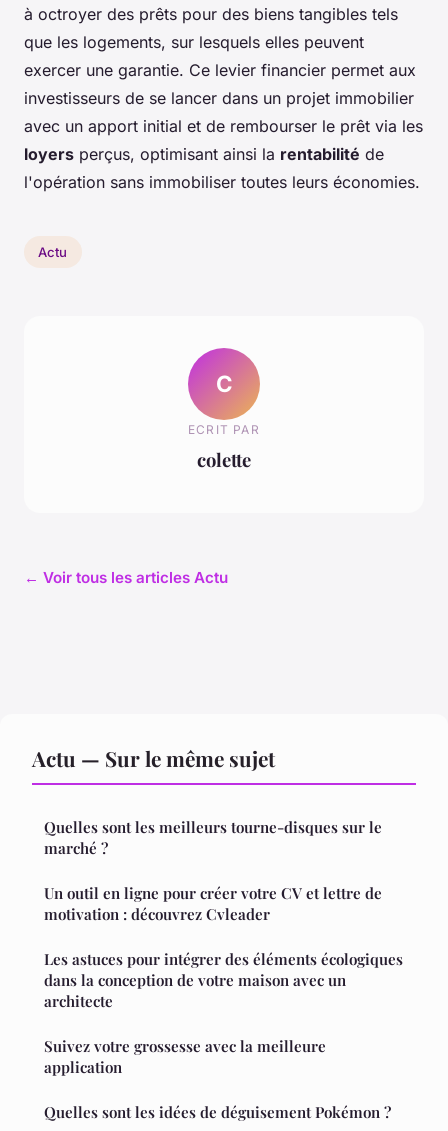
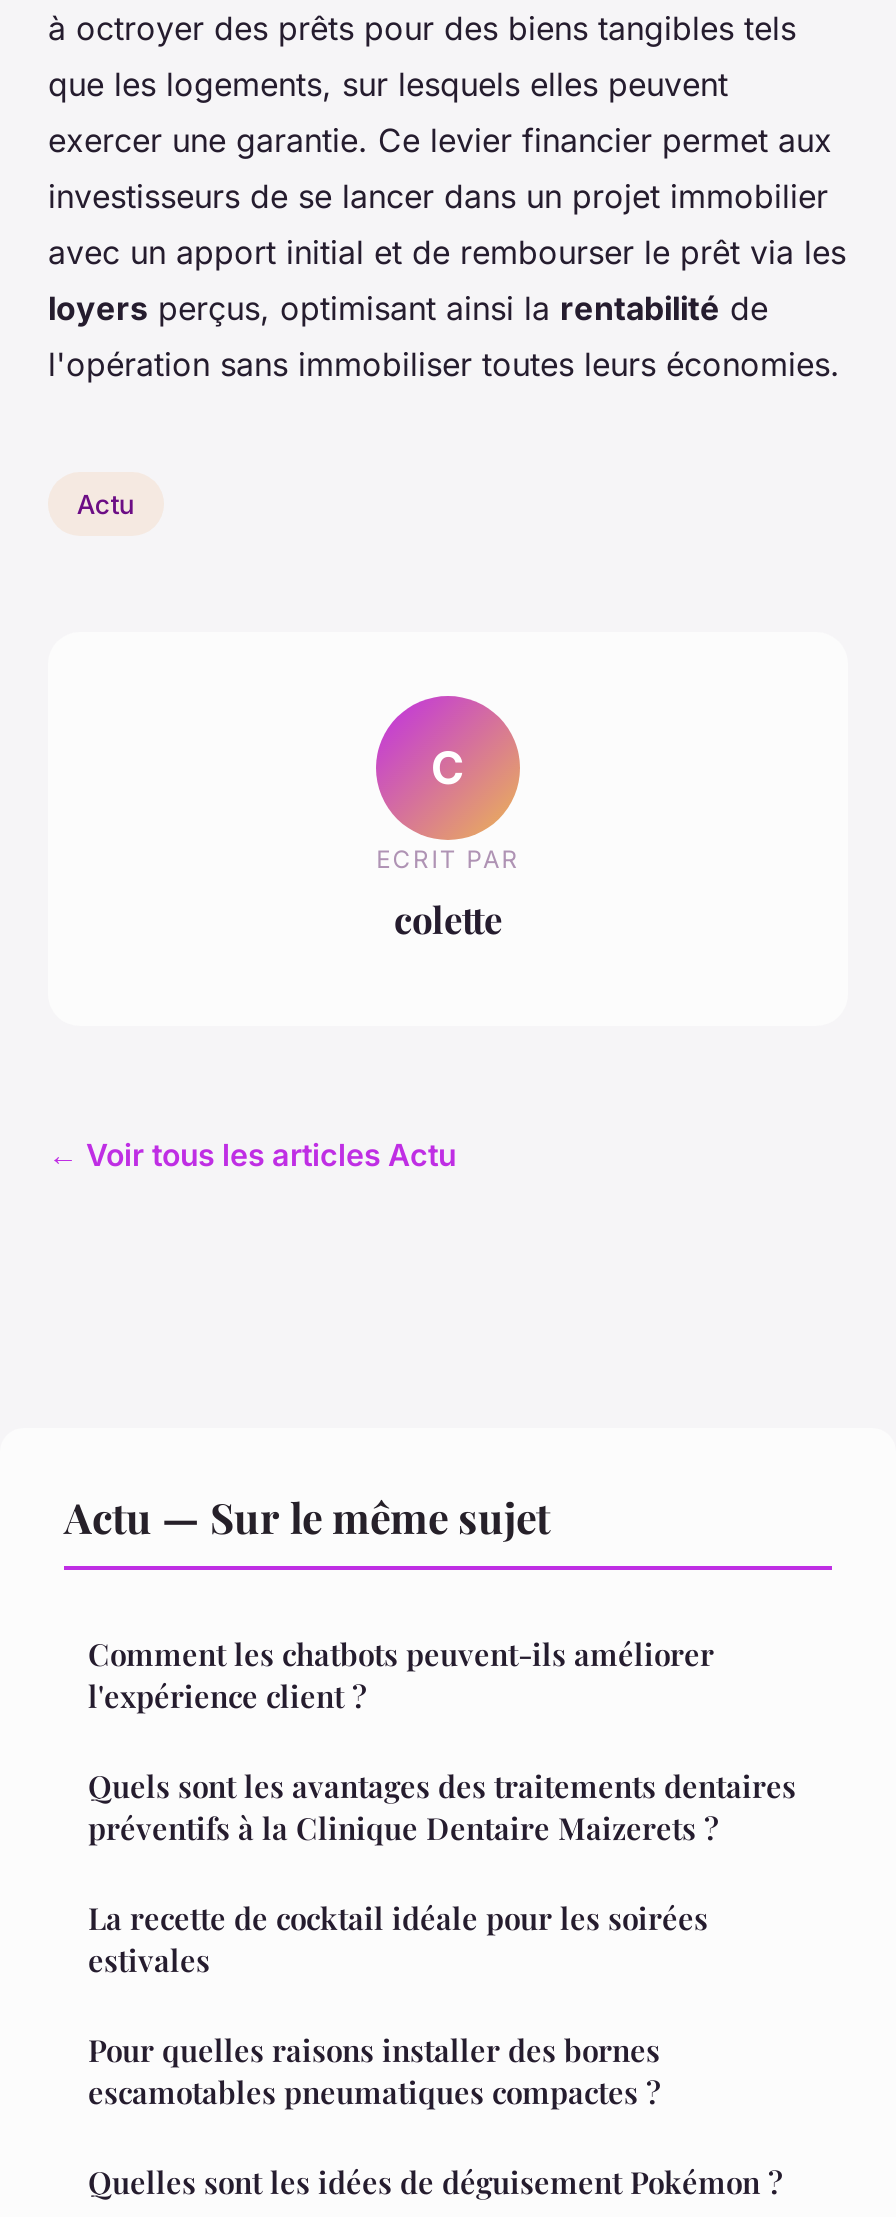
- Quelles sont les meilleurs tourne-disques sur le
- marché ?
+ Comment les chatbots peuvent-ils améliorer
+ l'expérience client ?

- Un outil en ligne pour créer votre CV et lettre de
- motivation : découvrez Cvleader
+ Quels sont les avantages des traitements dentaires
+ préventifs à la Clinique Dentaire Maizerets ?

- Les astuces pour intégrer des éléments écologiques
- dans la conception de votre maison avec un
- architecte
+ La recette de cocktail idéale pour les soirées
+ estivales

- Suivez votre grossesse avec la meilleure
- application
+ Pour quelles raisons installer des bornes
+ escamotables pneumatiques compactes ?
